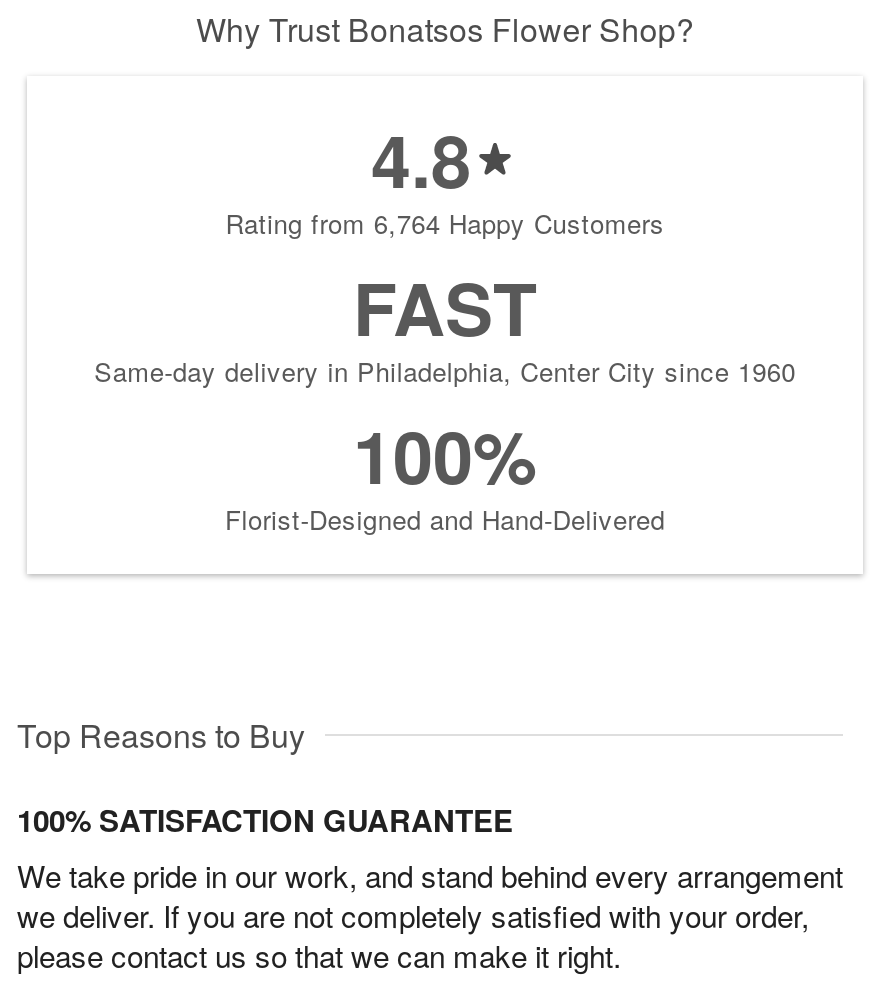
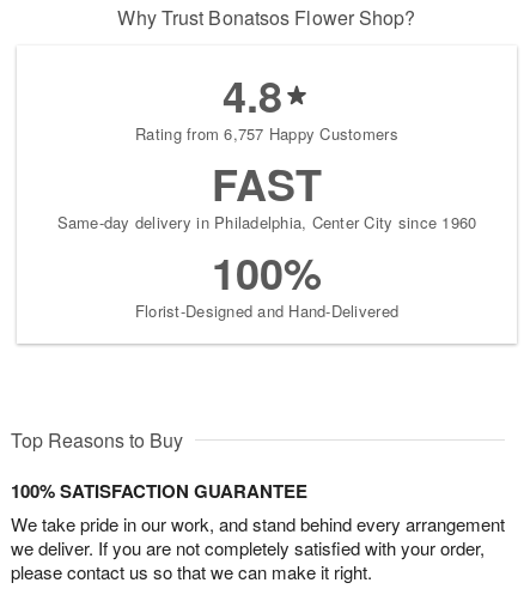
- Rating from 6,764 Happy Customers
+ Rating from 6,757 Happy Customers
